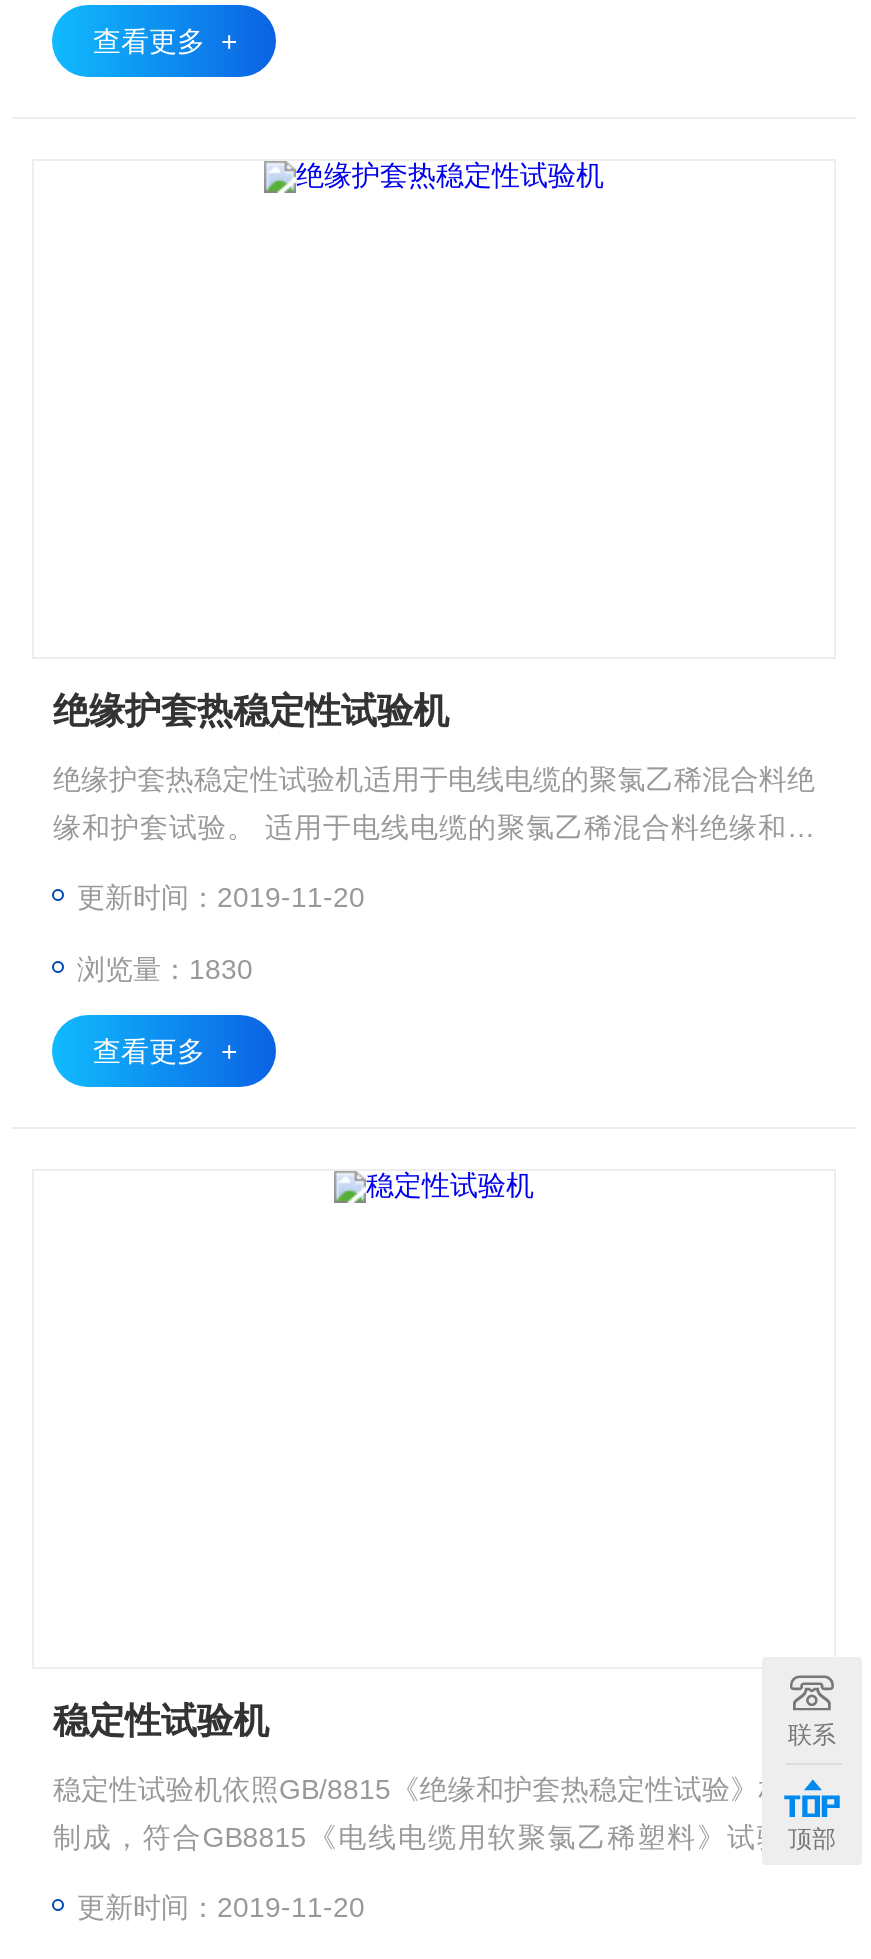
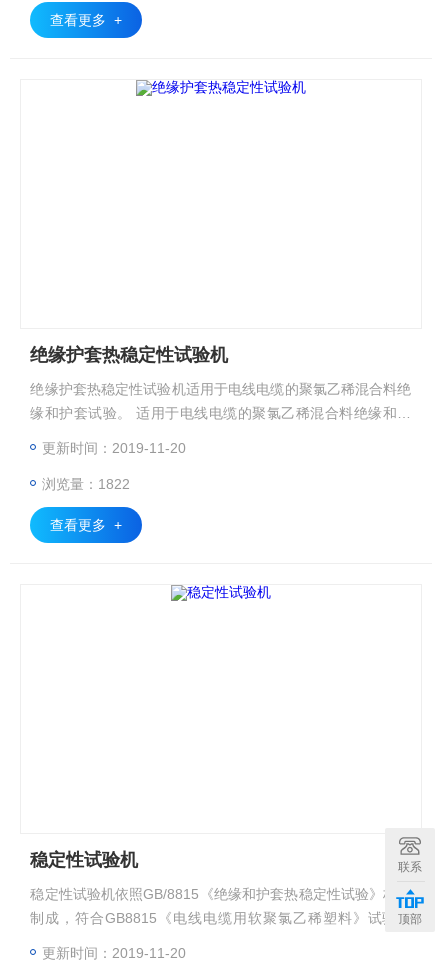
- 浏览量：1830
+ 浏览量：1822
